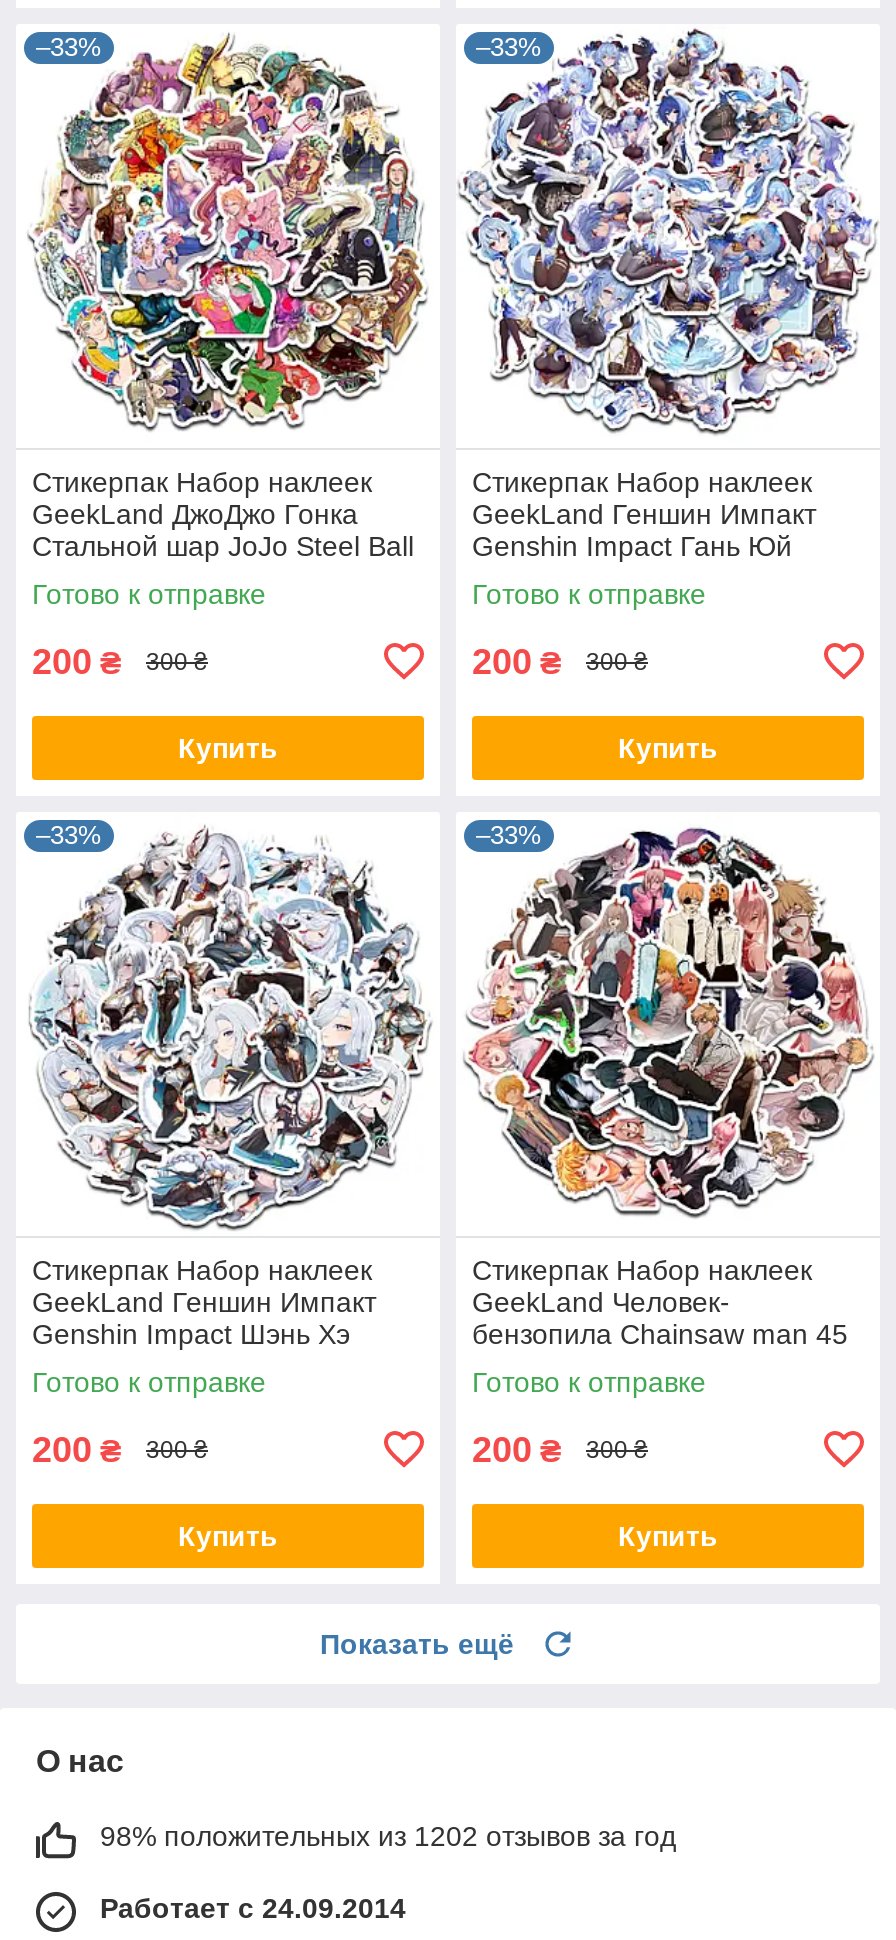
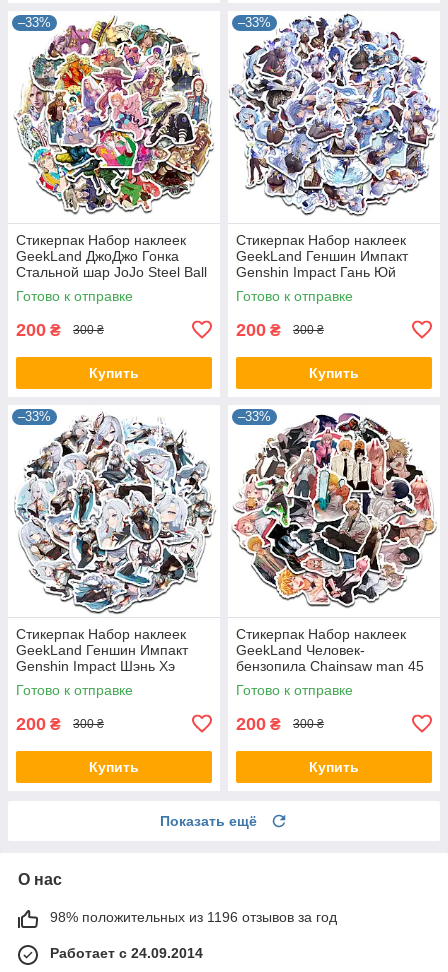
- 98% положительных из 1202 отзывов за год
+ 98% положительных из 1196 отзывов за год
